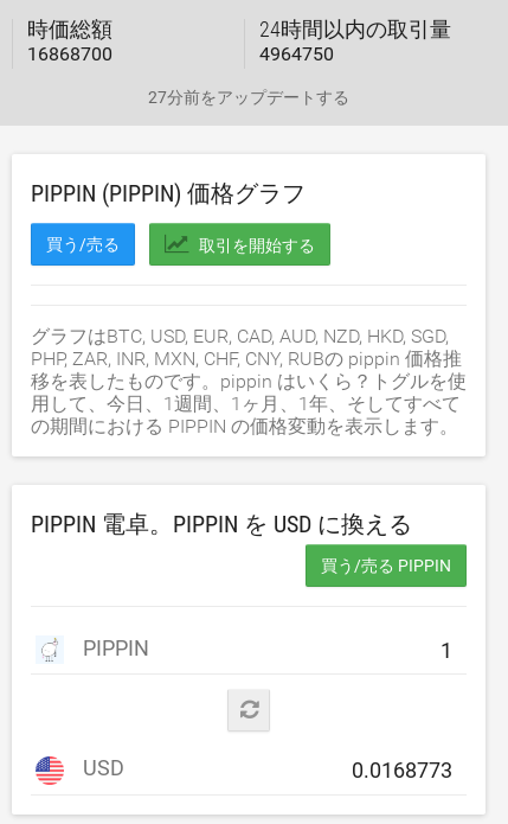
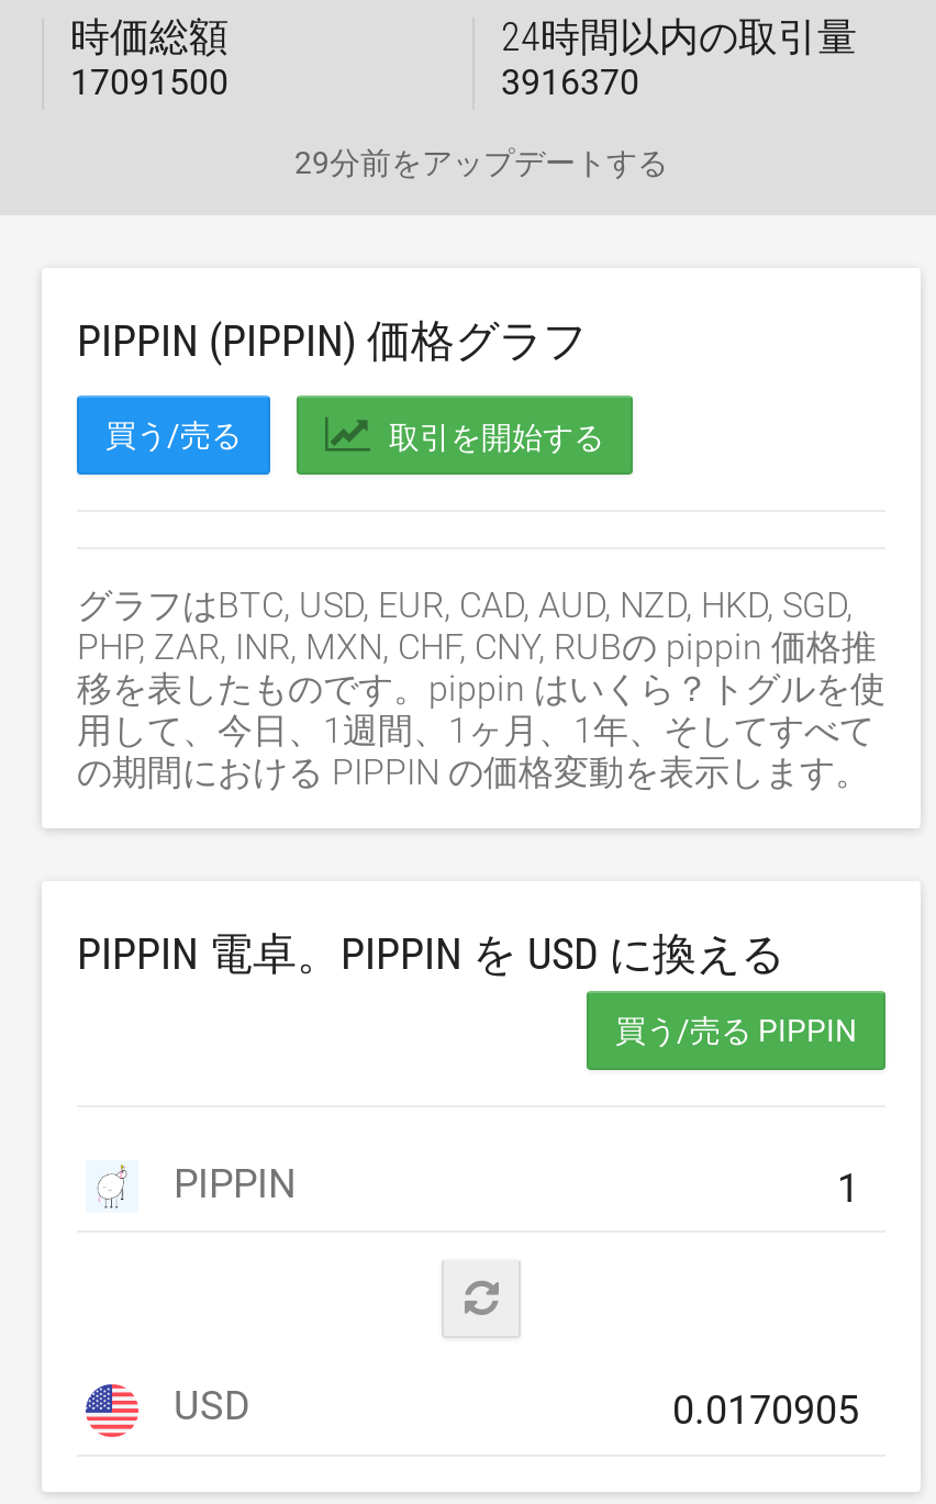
- 16868700
+ 17091500

- 4964750
+ 3916370

- 27分前をアップデートする
+ 29分前をアップデートする
